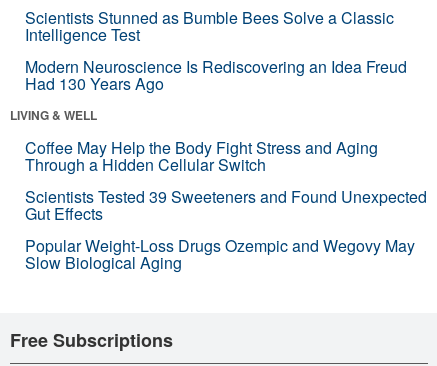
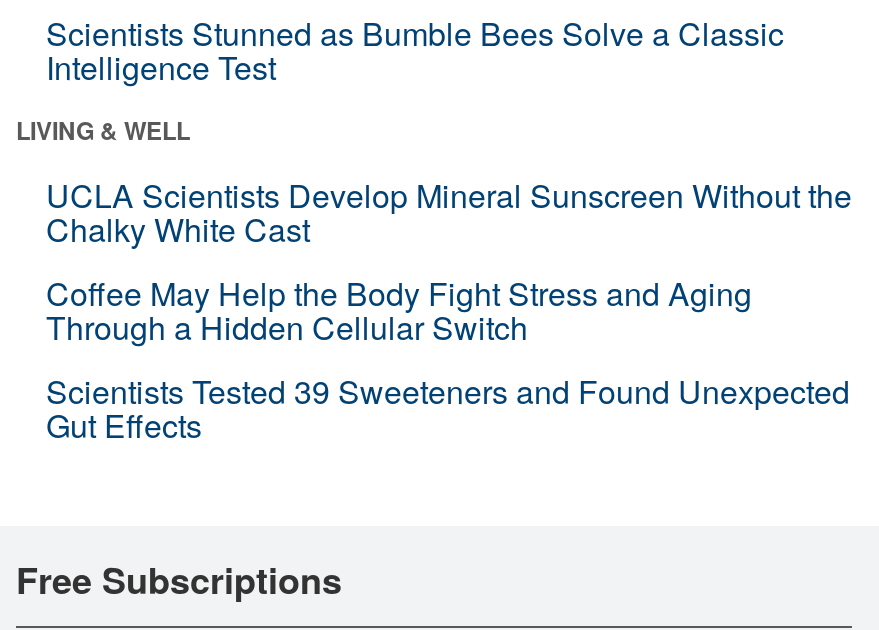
- Modern Neuroscience Is Rediscovering an Idea Freud
- Had 130 Years Ago

+ UCLA Scientists Develop Mineral Sunscreen Without the
+ Chalky White Cast

- Popular Weight-Loss Drugs Ozempic and Wegovy May
- Slow Biological Aging
